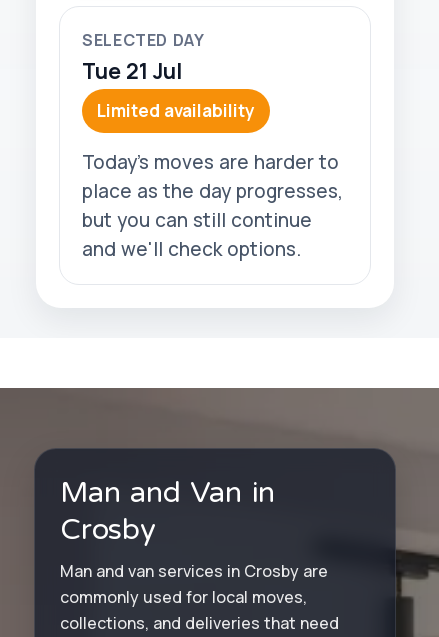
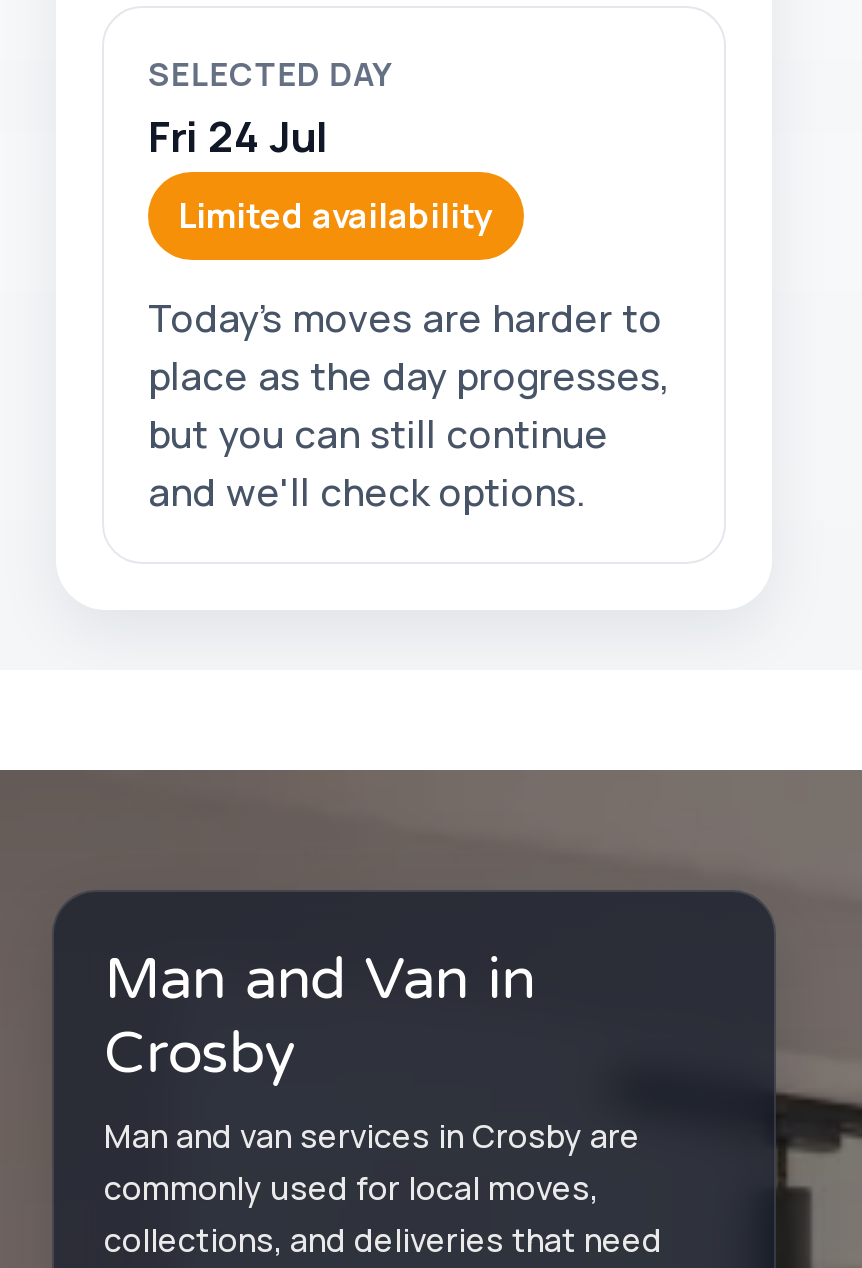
- Tue 21 Jul
+ Fri 24 Jul
